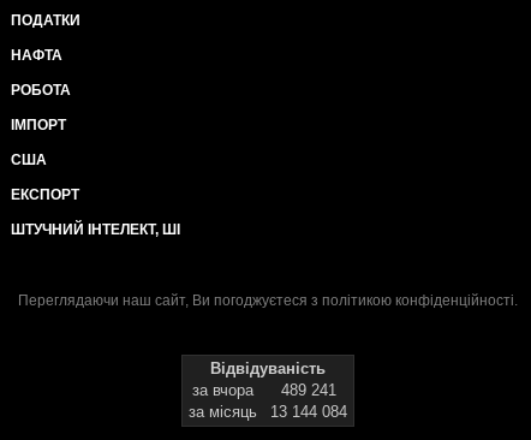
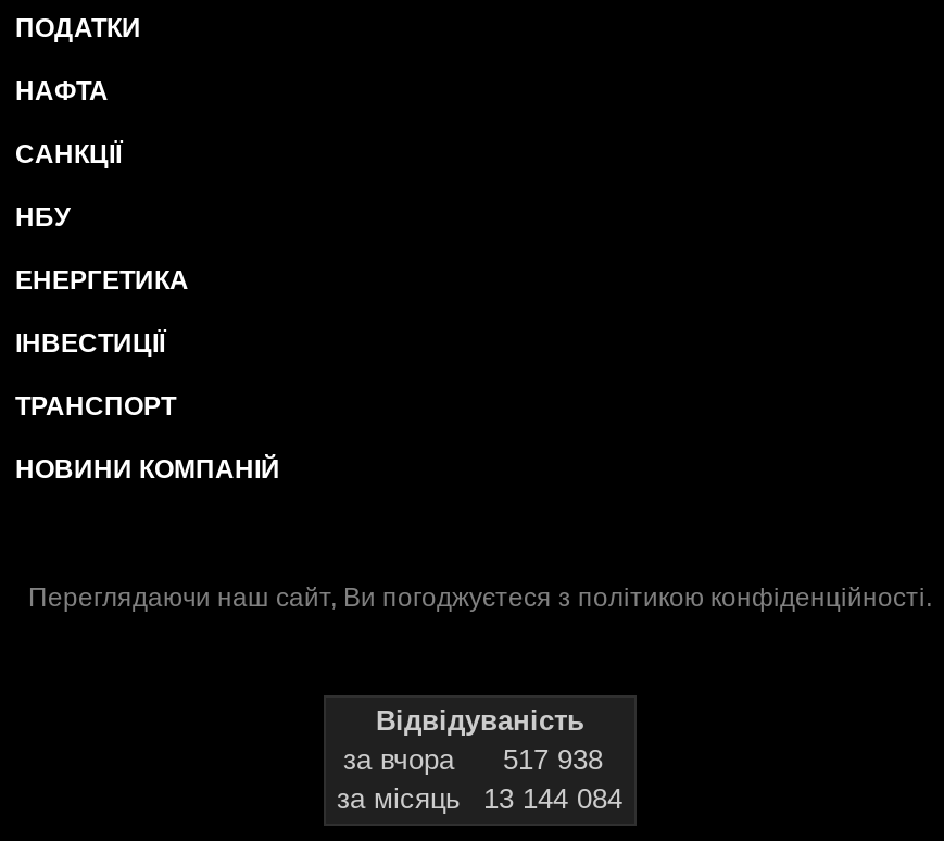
- РОБОТА
- ІМПОРТ
- США
- ЕКСПОРТ
- ШТУЧНИЙ ІНТЕЛЕКТ, ШІ
+ САНКЦІЇ
+ НБУ
+ ЕНЕРГЕТИКА
+ ІНВЕСТИЦІЇ
+ ТРАНСПОРТ
+ НОВИНИ КОМПАНІЙ

- за вчора 489 241
+ за вчора 517 938
